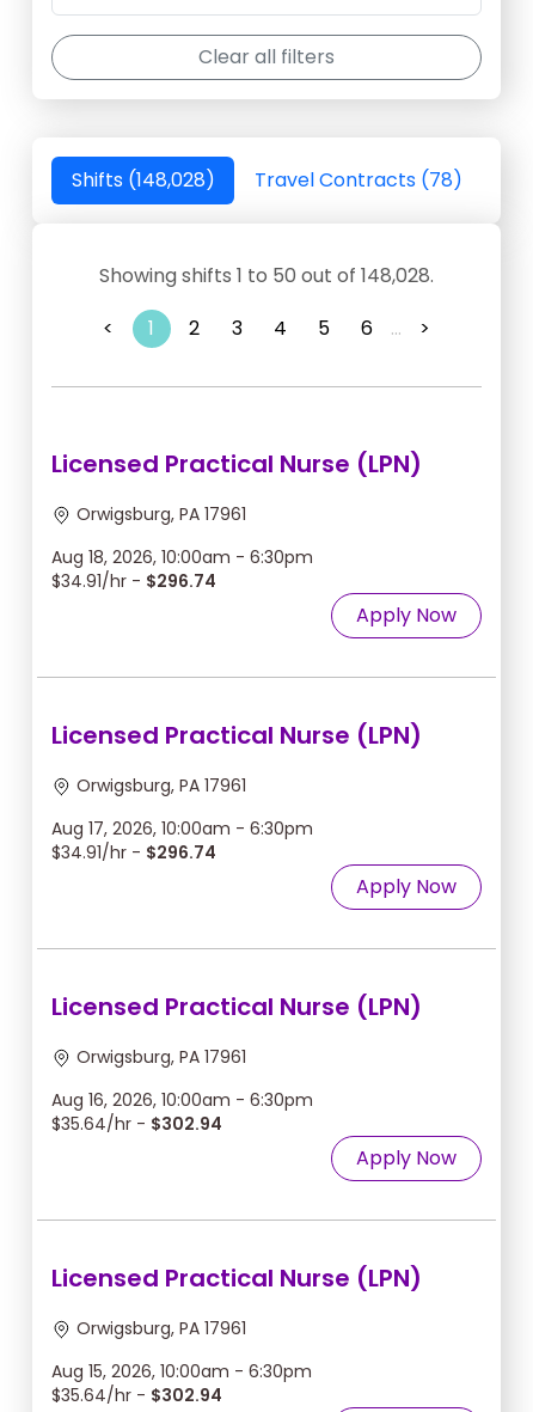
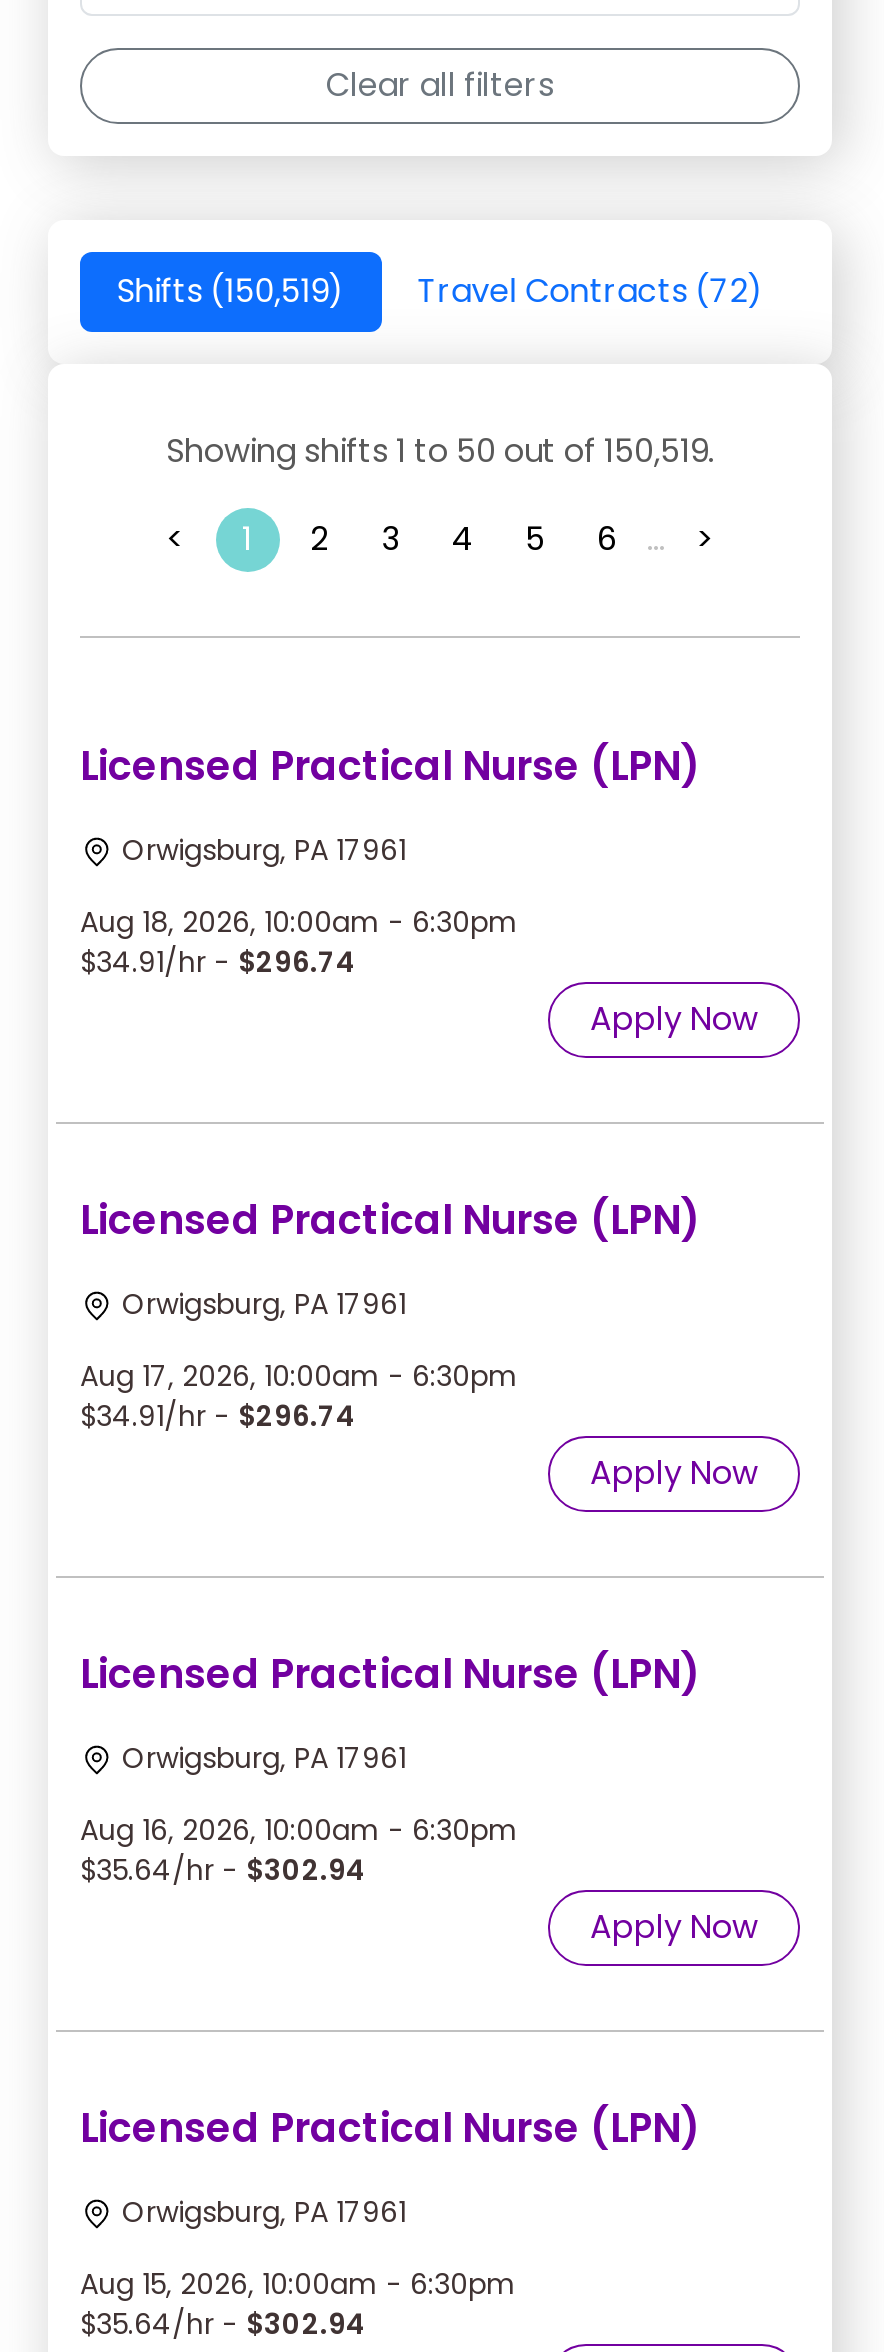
- Shifts (148,028)
+ Shifts (150,519)

- Travel Contracts (78)
+ Travel Contracts (72)

- Showing shifts 1 to 50 out of 148,028.
+ Showing shifts 1 to 50 out of 150,519.
